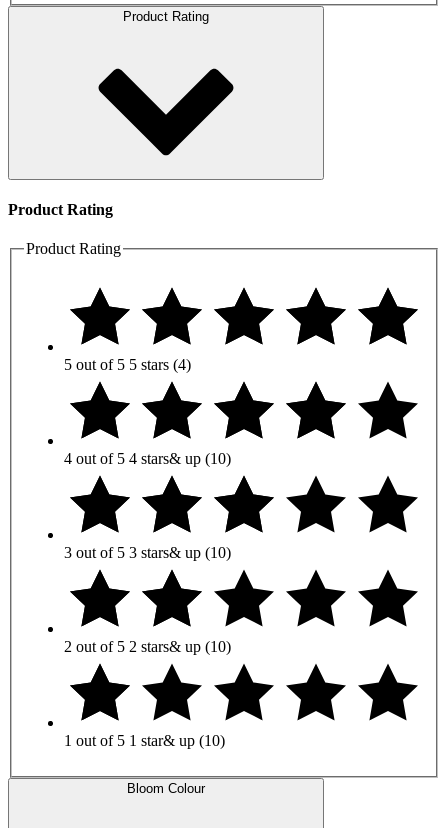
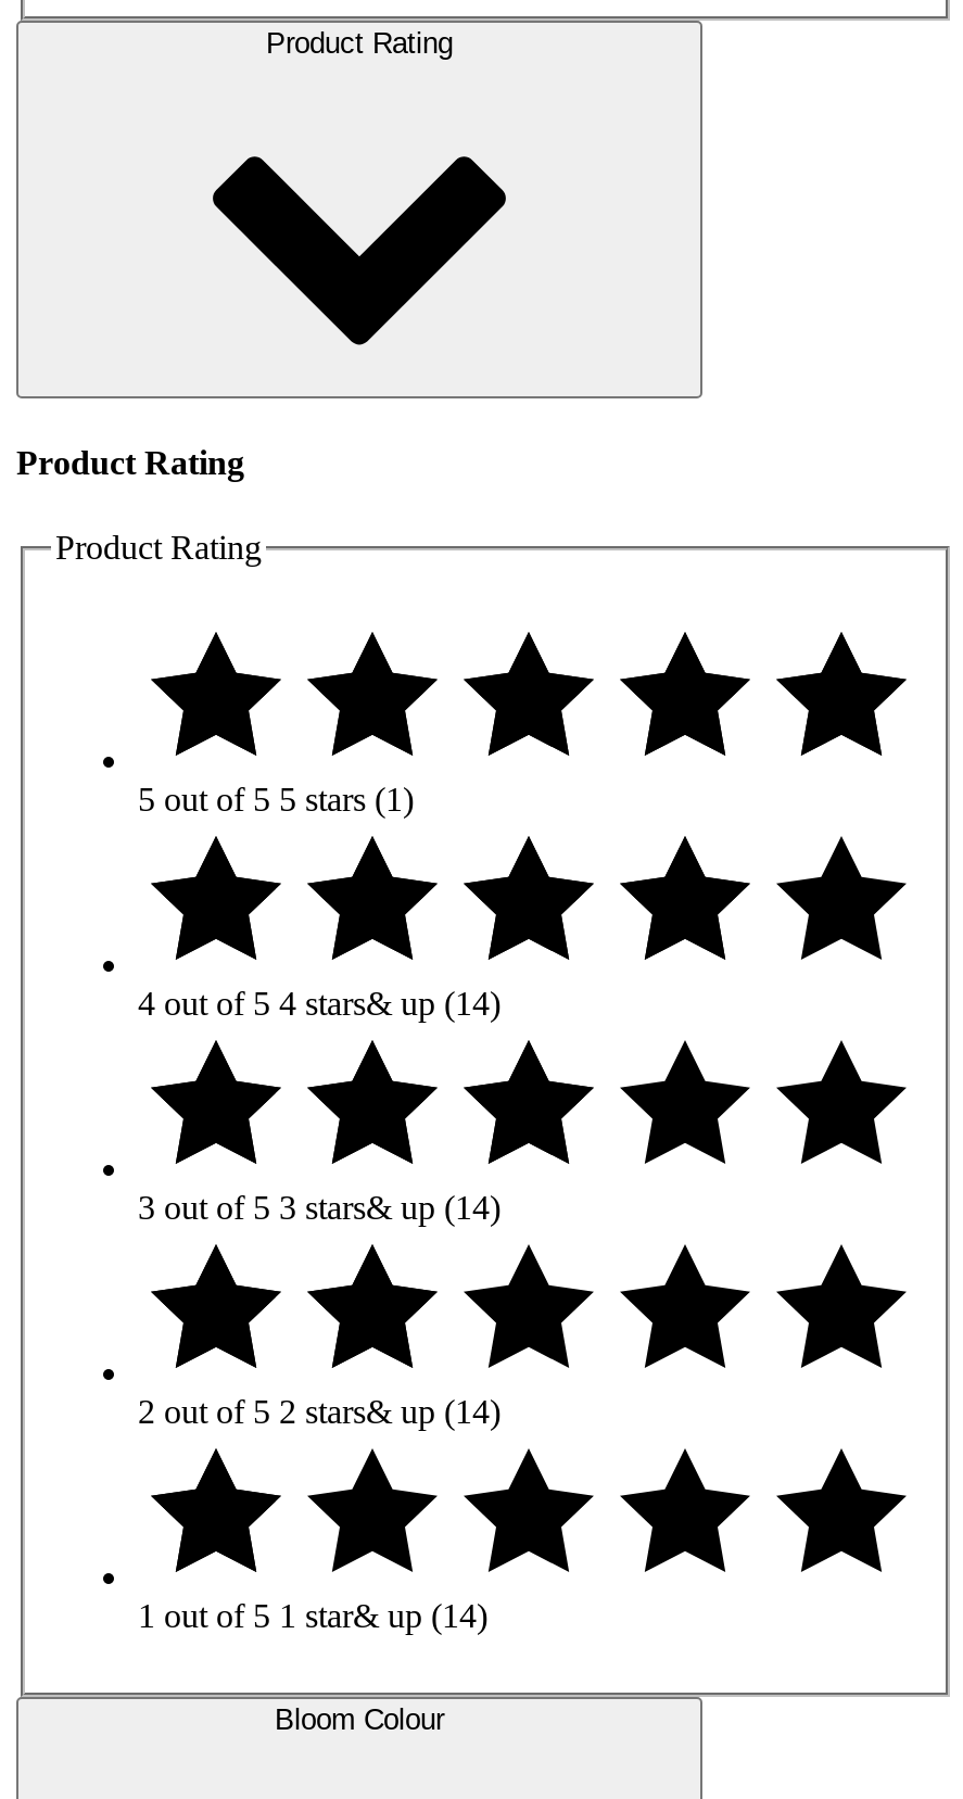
- 5 out of 5 5 stars (4)
+ 5 out of 5 5 stars (1)

- 4 out of 5 4 stars& up (10)
+ 4 out of 5 4 stars& up (14)

- 3 out of 5 3 stars& up (10)
+ 3 out of 5 3 stars& up (14)

- 2 out of 5 2 stars& up (10)
+ 2 out of 5 2 stars& up (14)

- 1 out of 5 1 star& up (10)
+ 1 out of 5 1 star& up (14)
